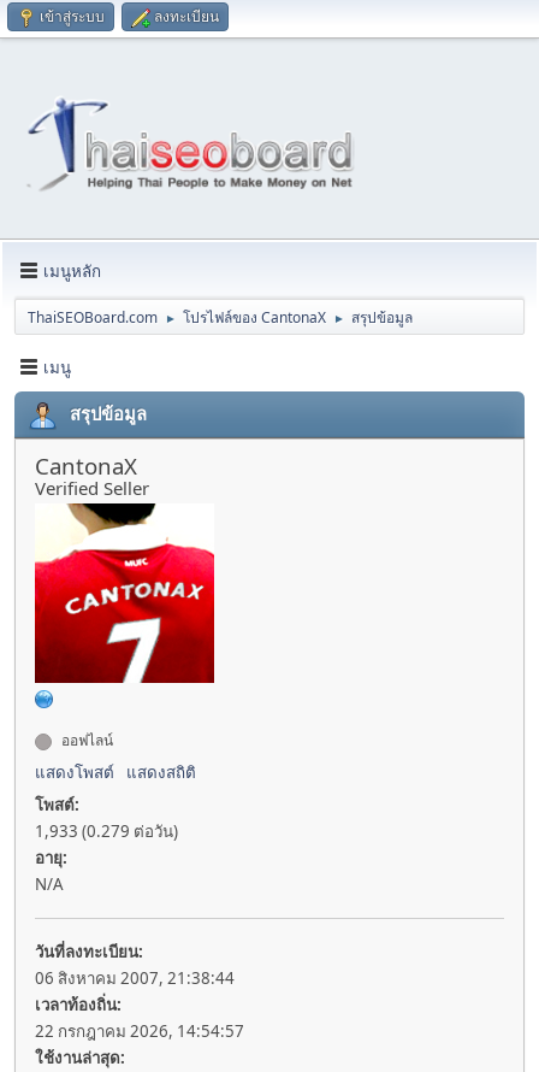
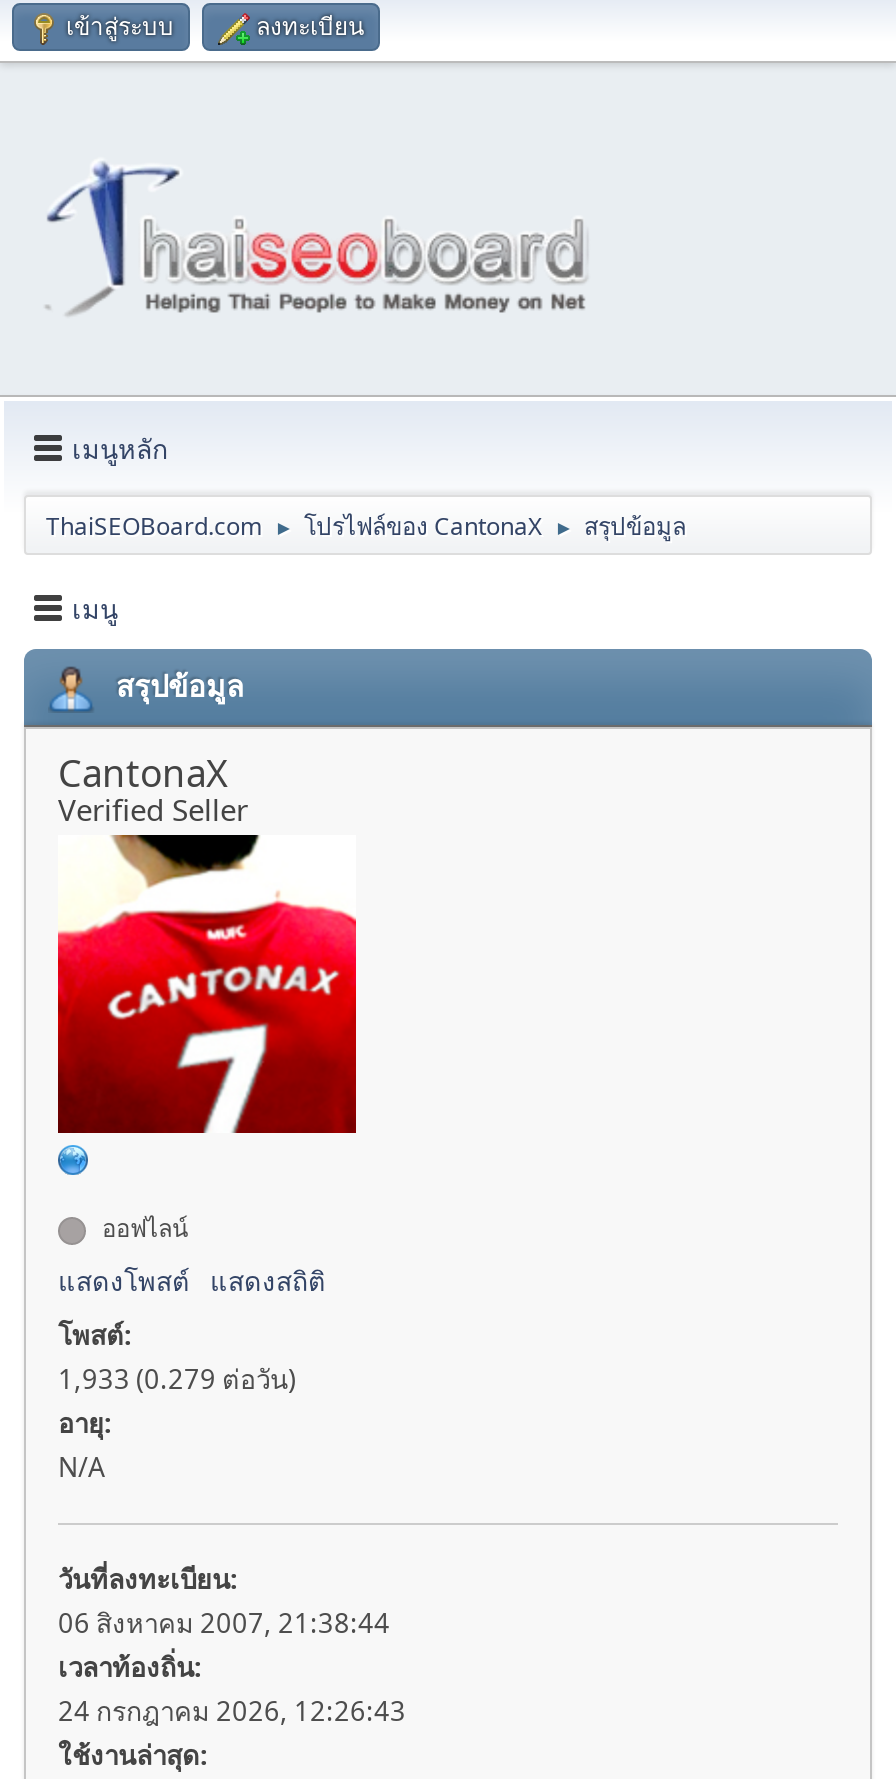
- 22 กรกฎาคม 2026, 14:54:57
+ 24 กรกฎาคม 2026, 12:26:43
